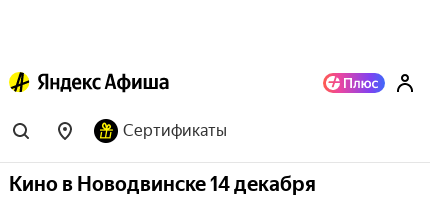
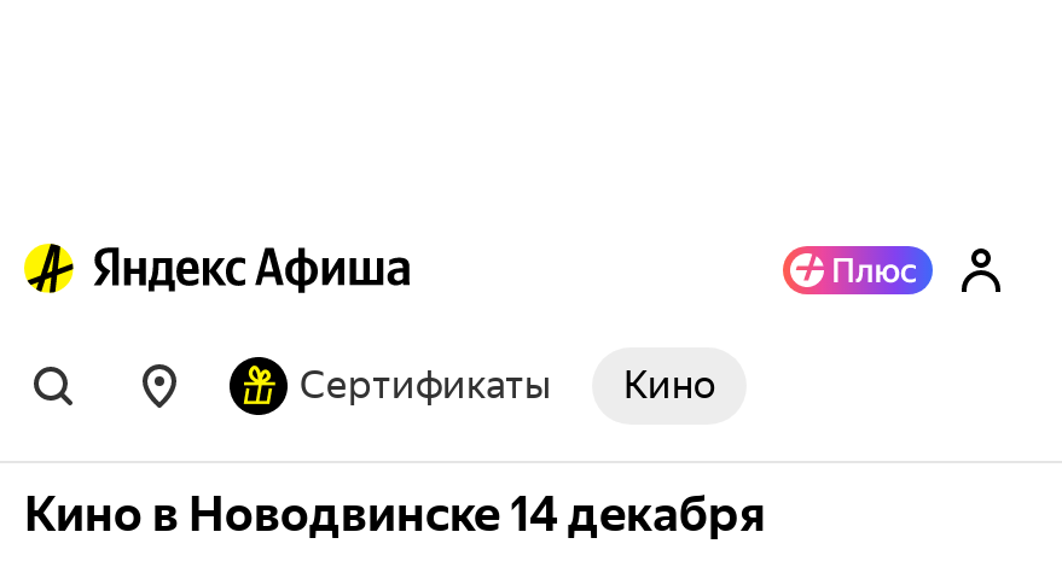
+ Кино
